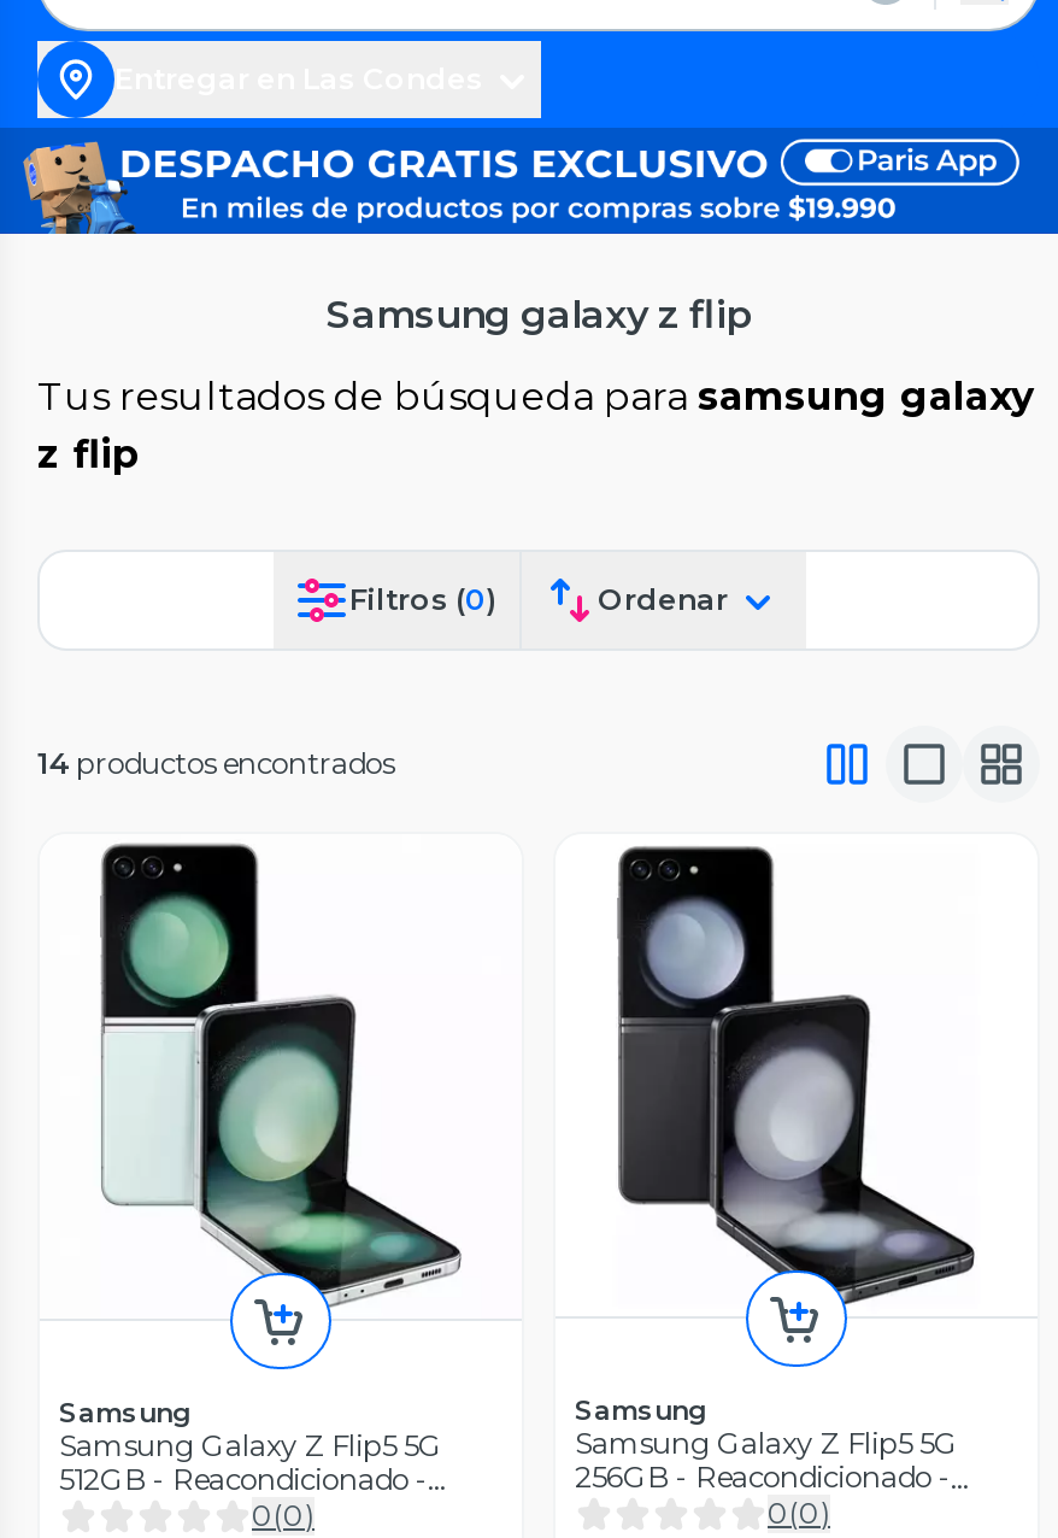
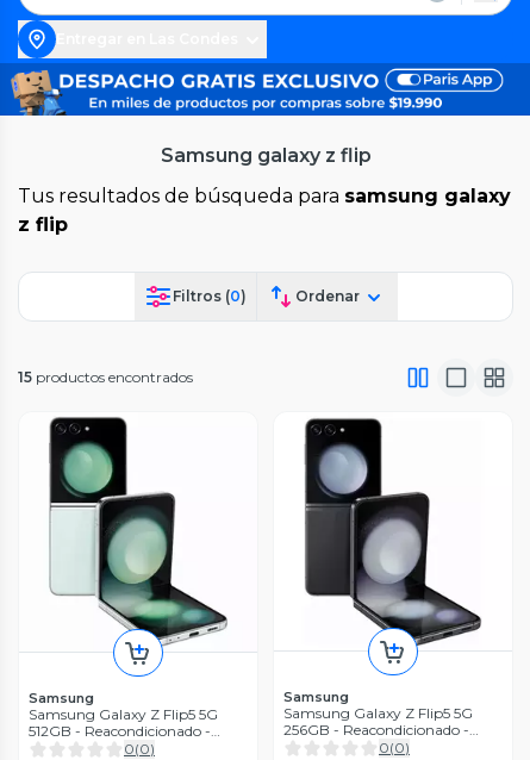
- 14 productos encontrados
+ 15 productos encontrados
